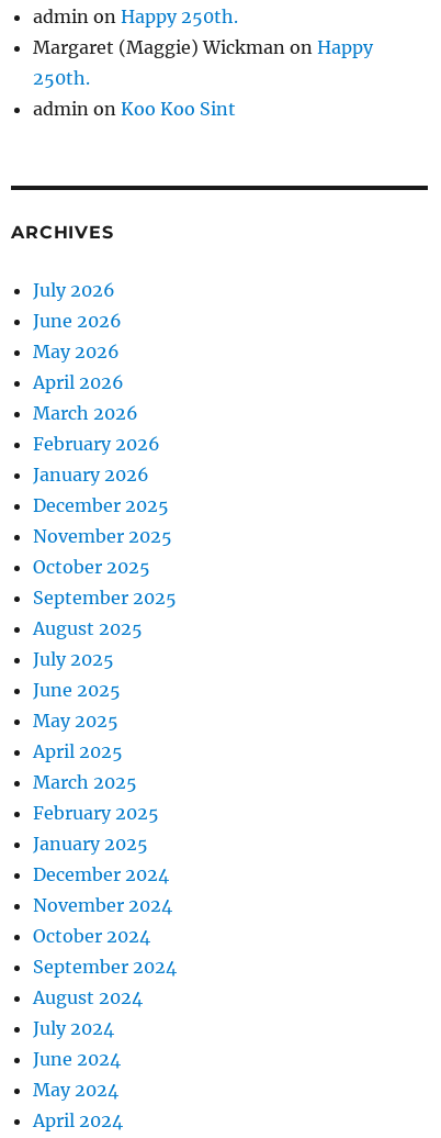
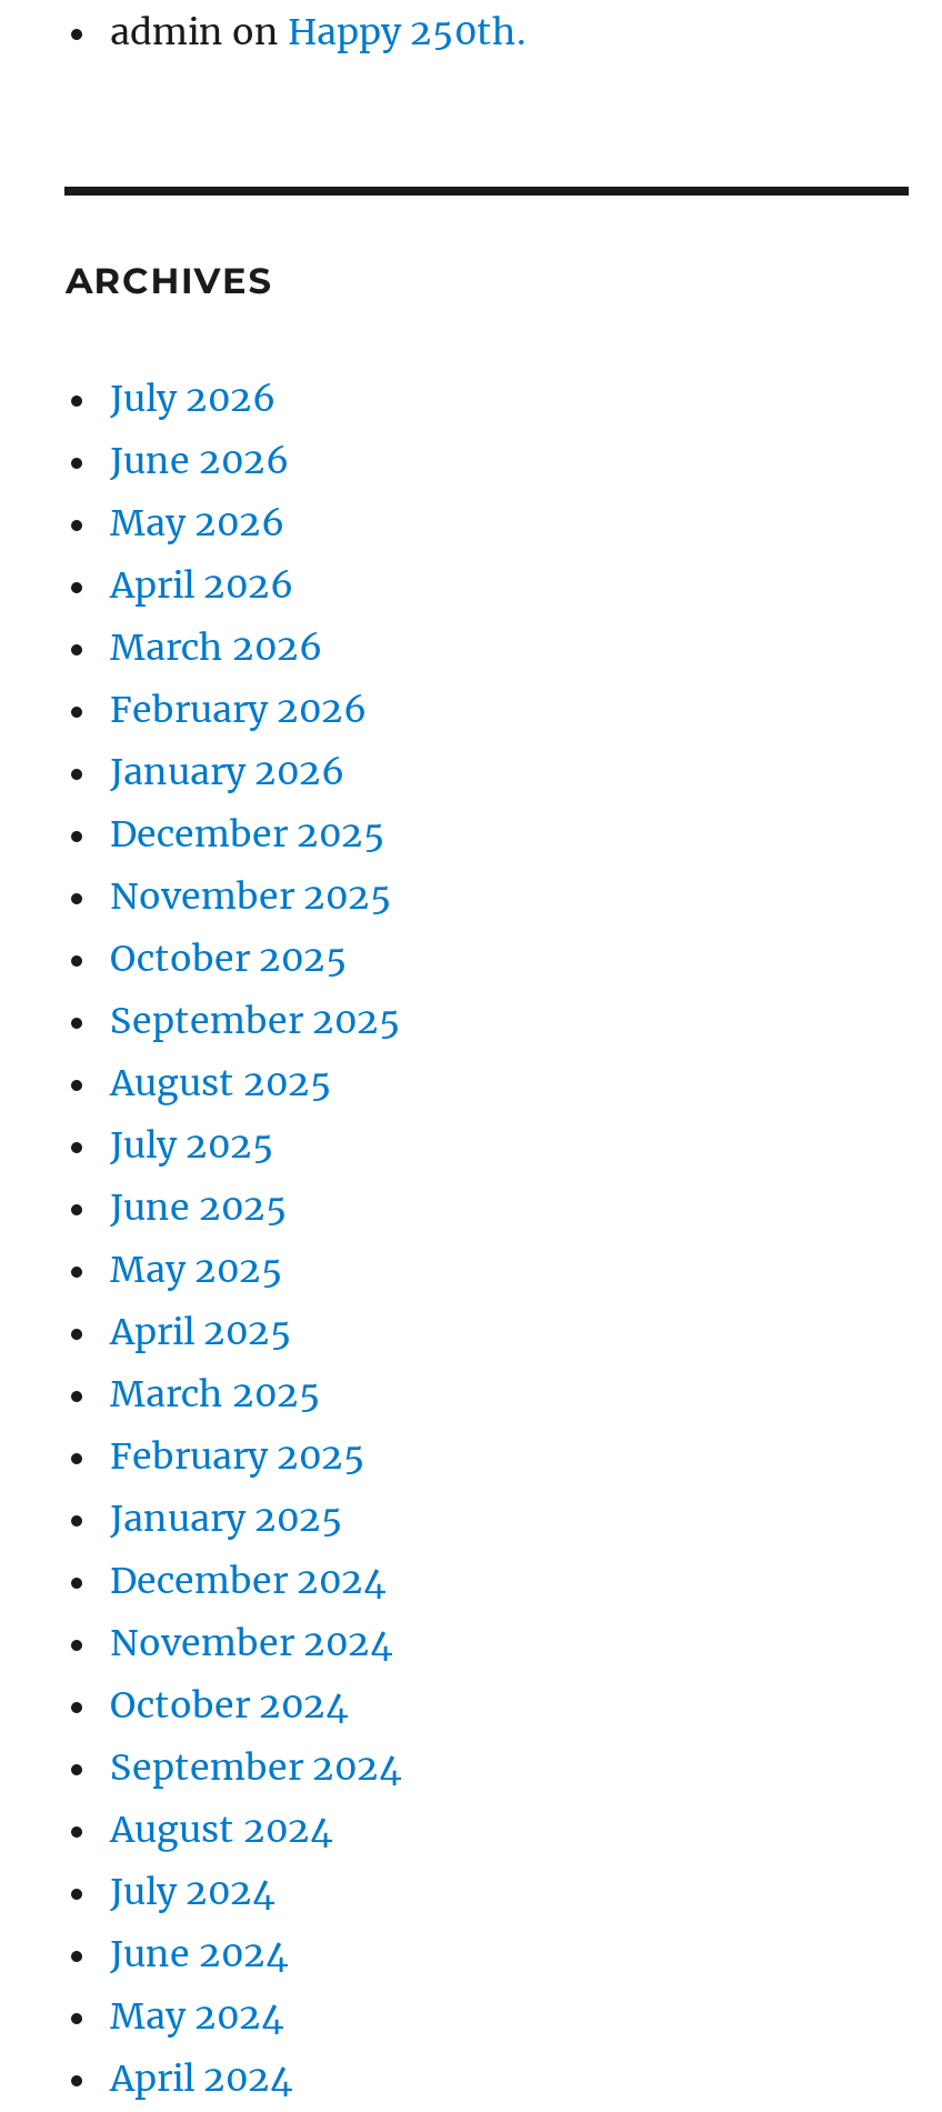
- Margaret (Maggie) Wickman on Happy
- 250th.
- admin on Koo Koo Sint
